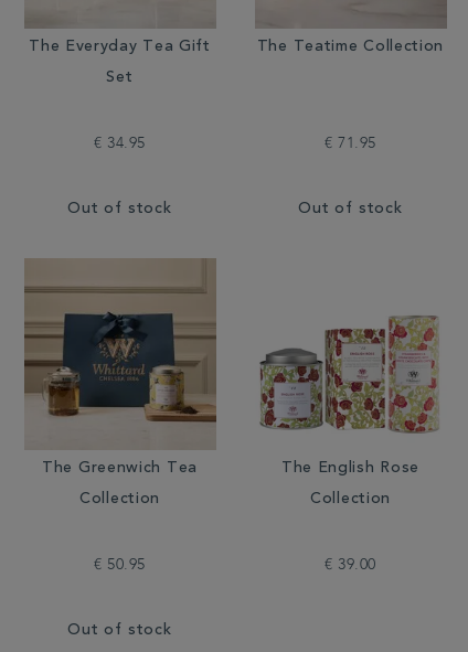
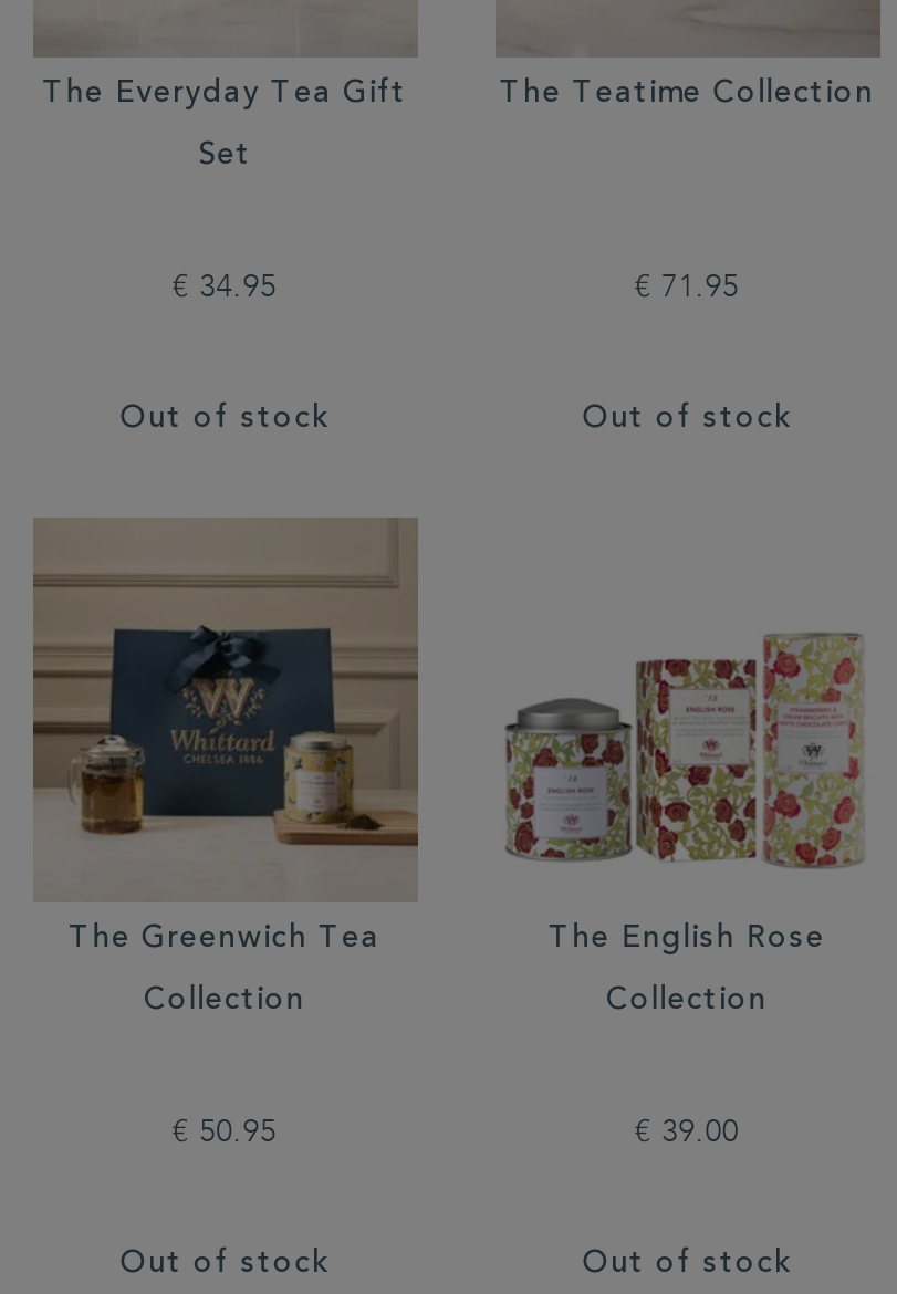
+ Out of stock
